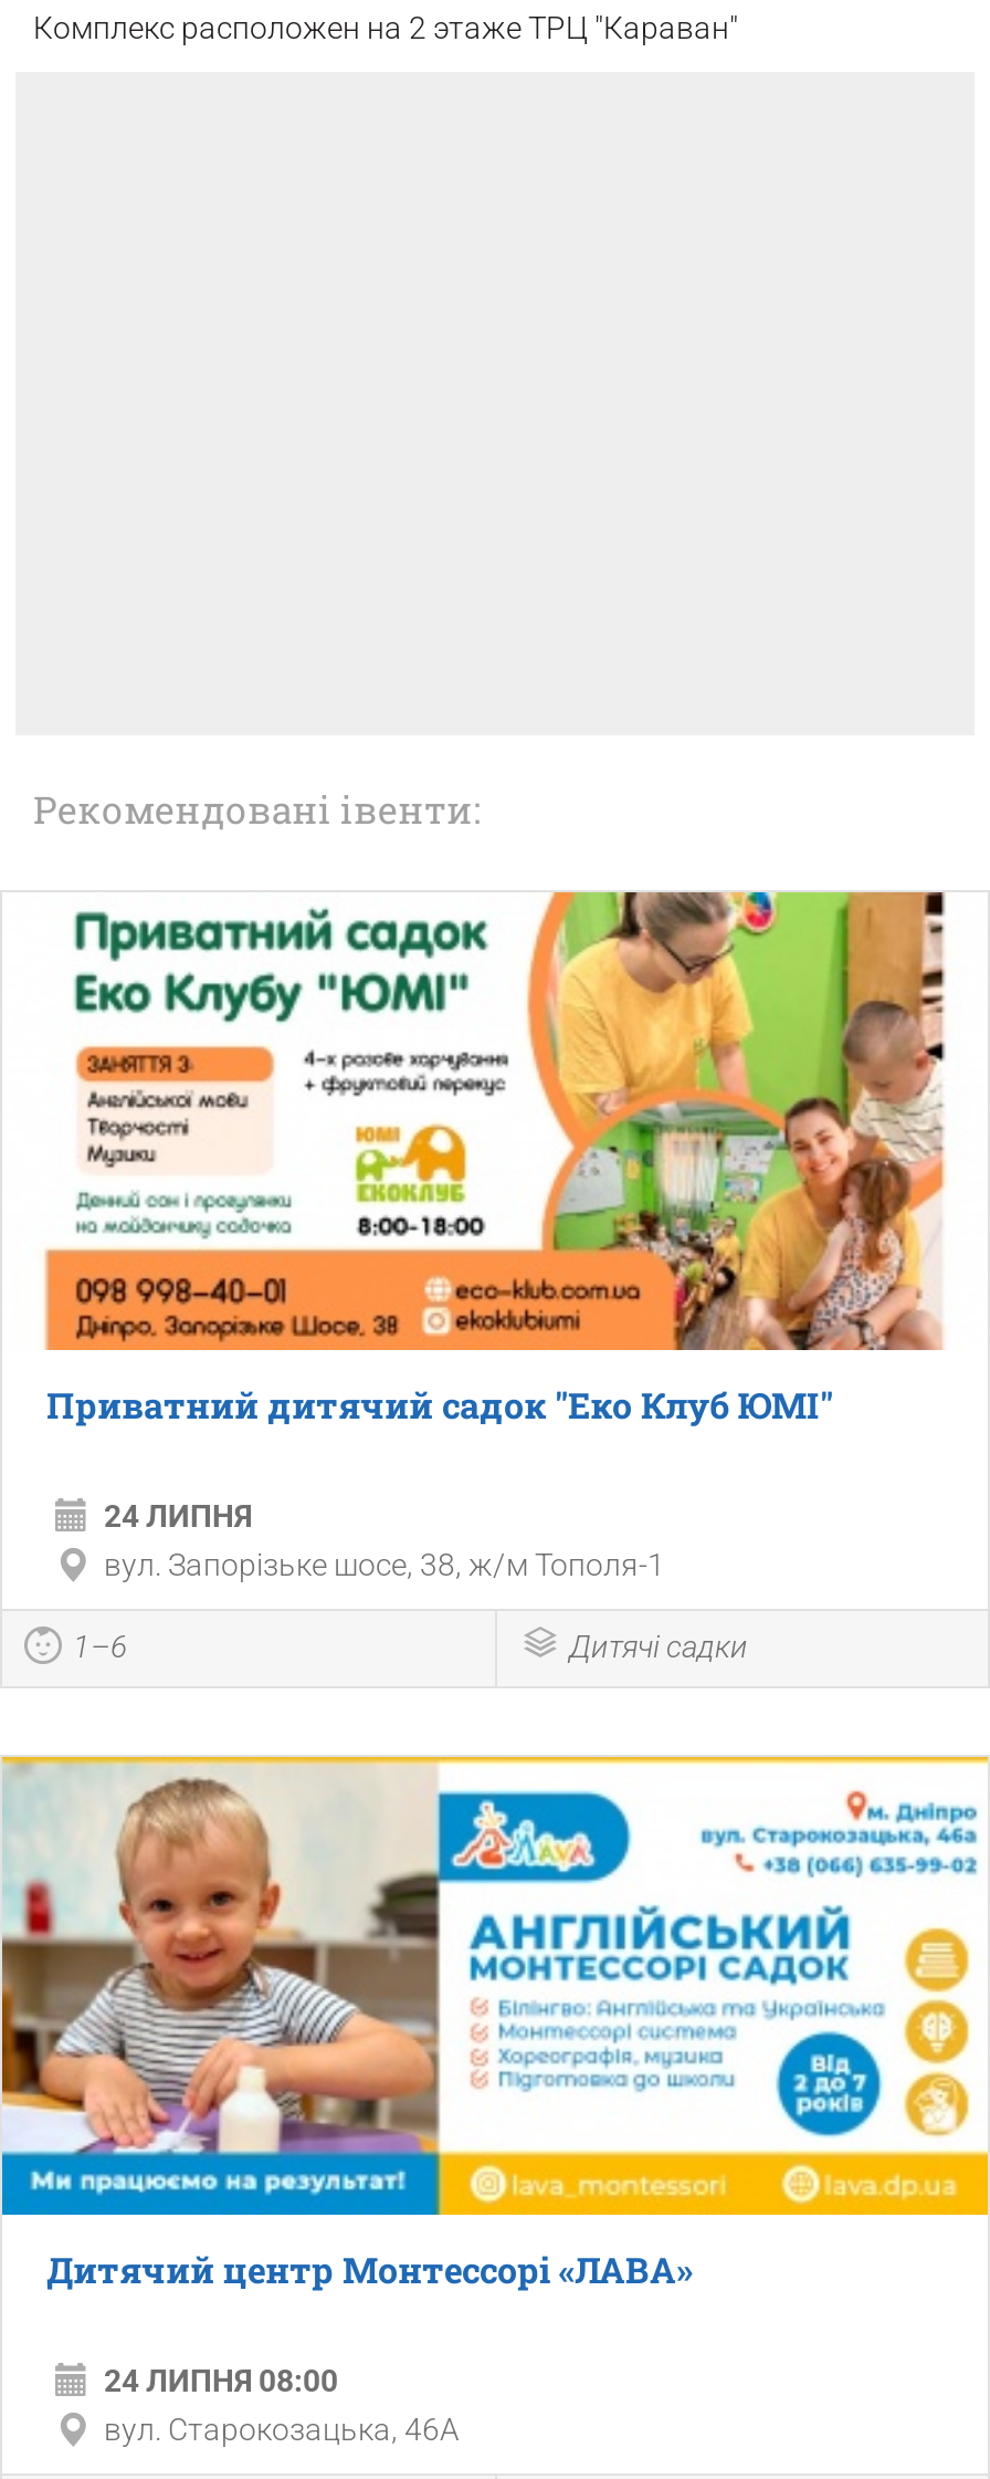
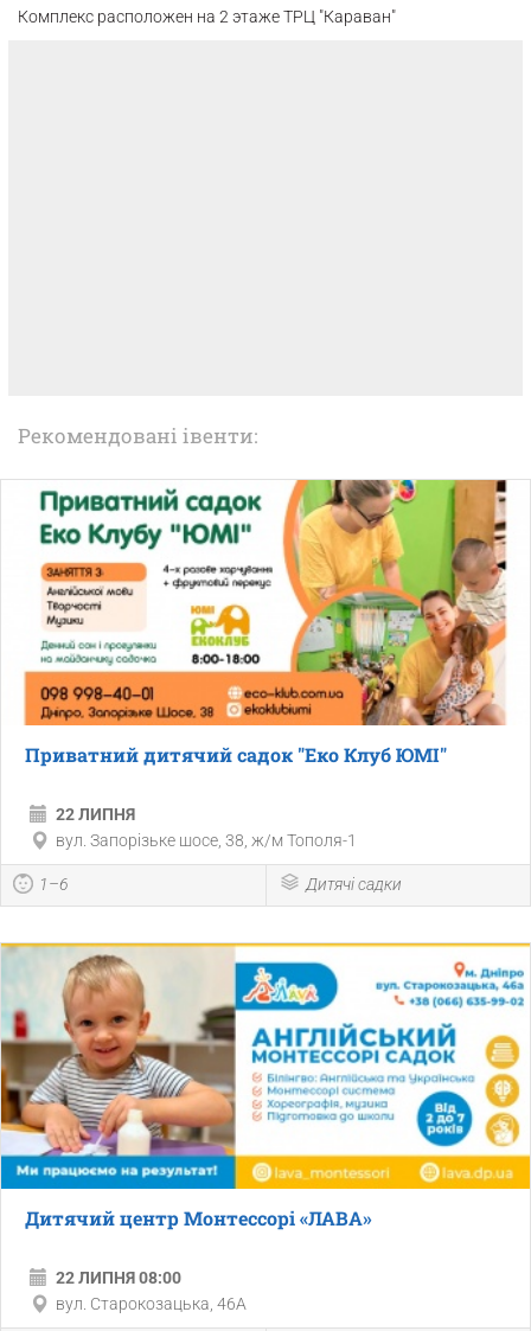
- 24 ЛИПНЯ
+ 22 ЛИПНЯ

- 24 ЛИПНЯ 08:00
+ 22 ЛИПНЯ 08:00
